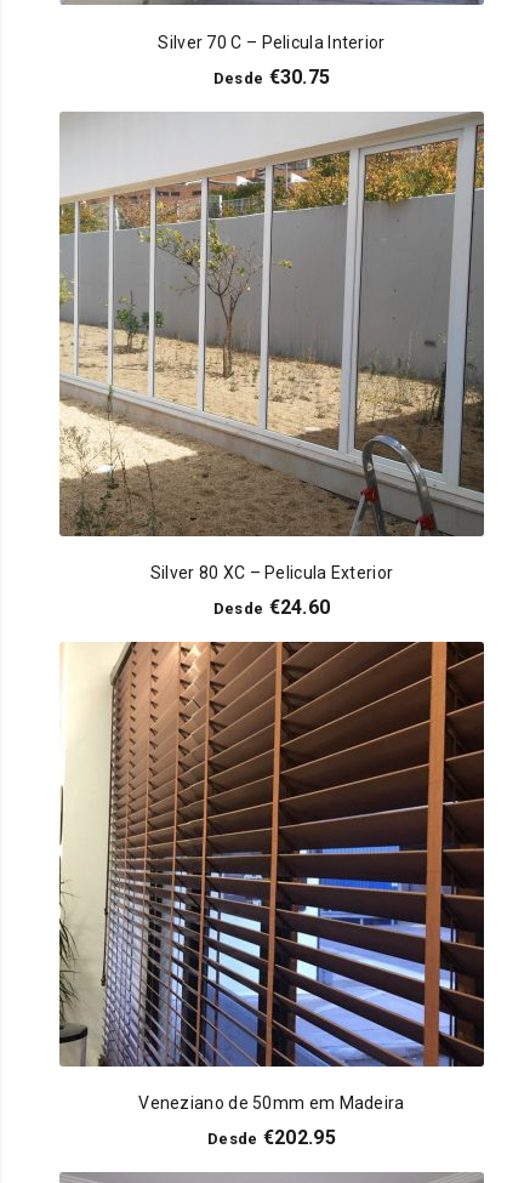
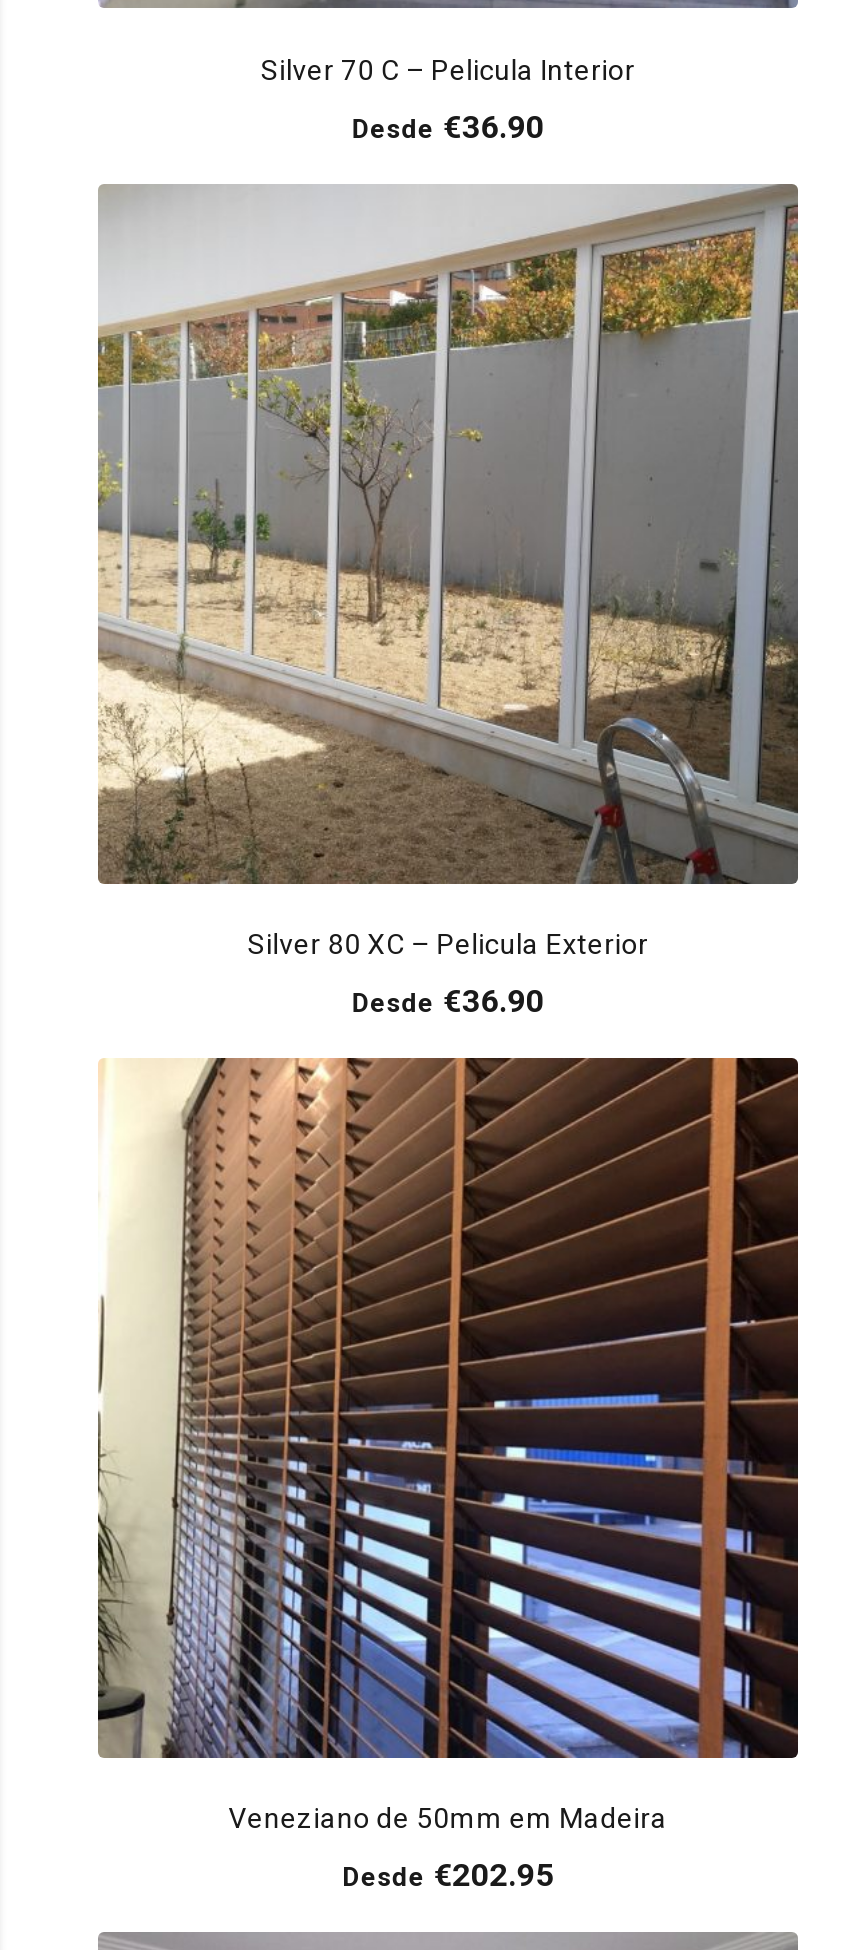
- Desde €30.75
+ Desde €36.90

- Desde €24.60
+ Desde €36.90
